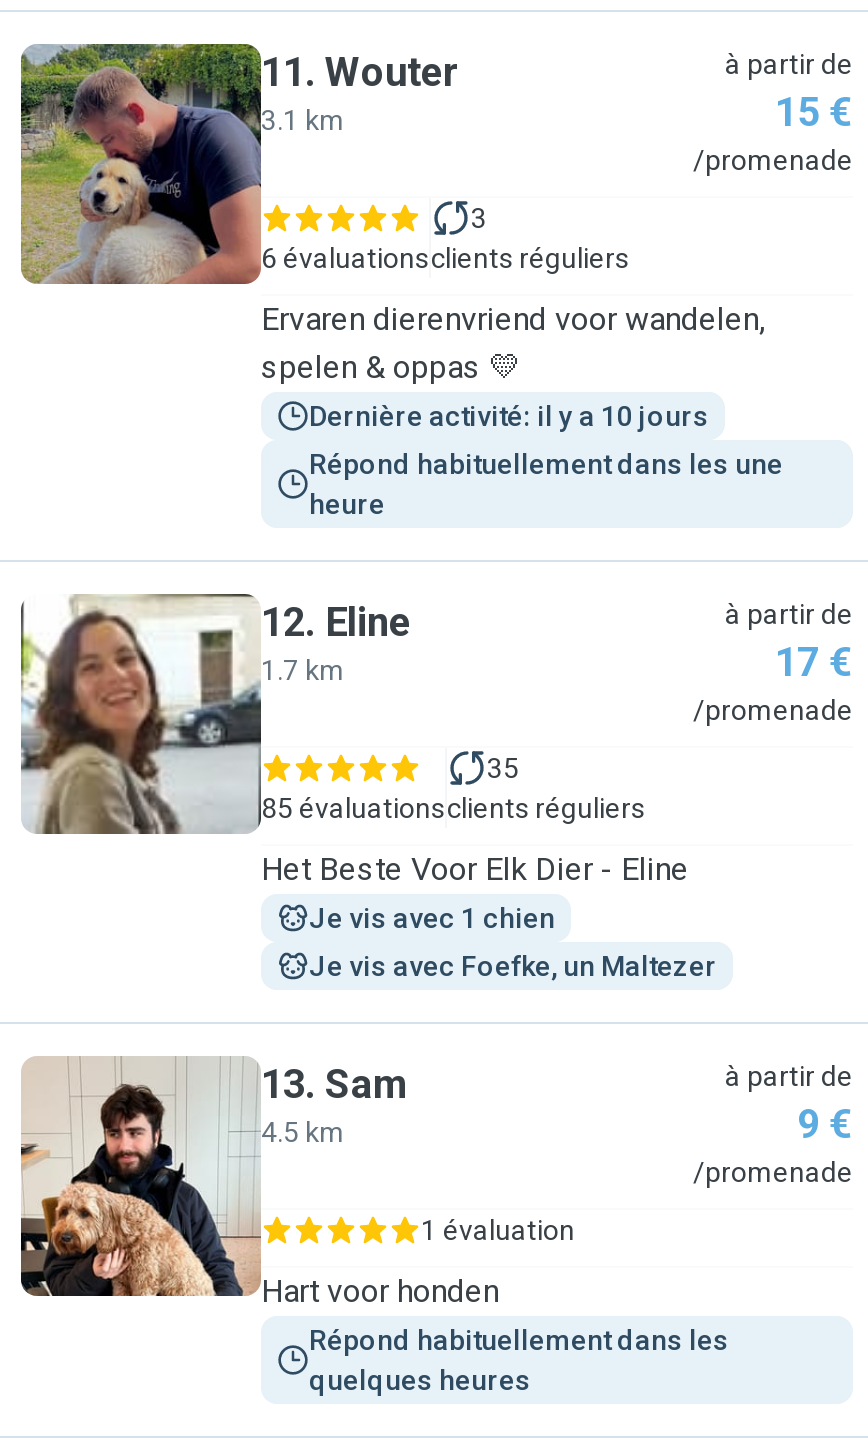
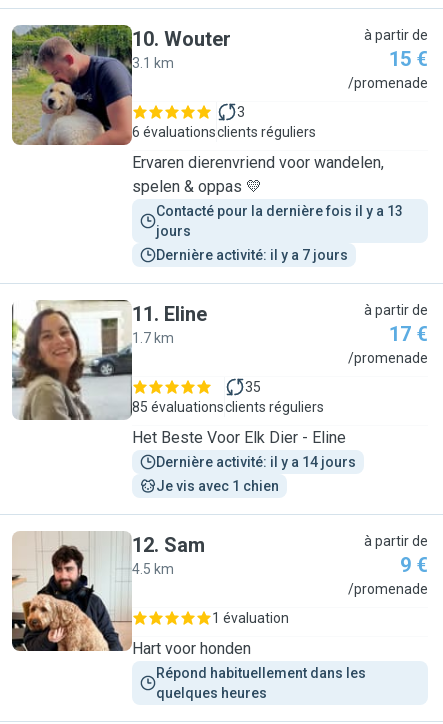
- 11. Wouter
+ 10. Wouter

- Dernière activité: il y a 10 jours
+ Contacté pour la dernière fois il y a 13
+ jours

- Répond habituellement dans les une
- heure
+ Dernière activité: il y a 7 jours

- 12. Eline
+ 11. Eline

+ Dernière activité: il y a 14 jours

moved down: Je vis avec 1 chien

- Je vis avec Foefke, un Maltezer

- 13. Sam
+ 12. Sam
